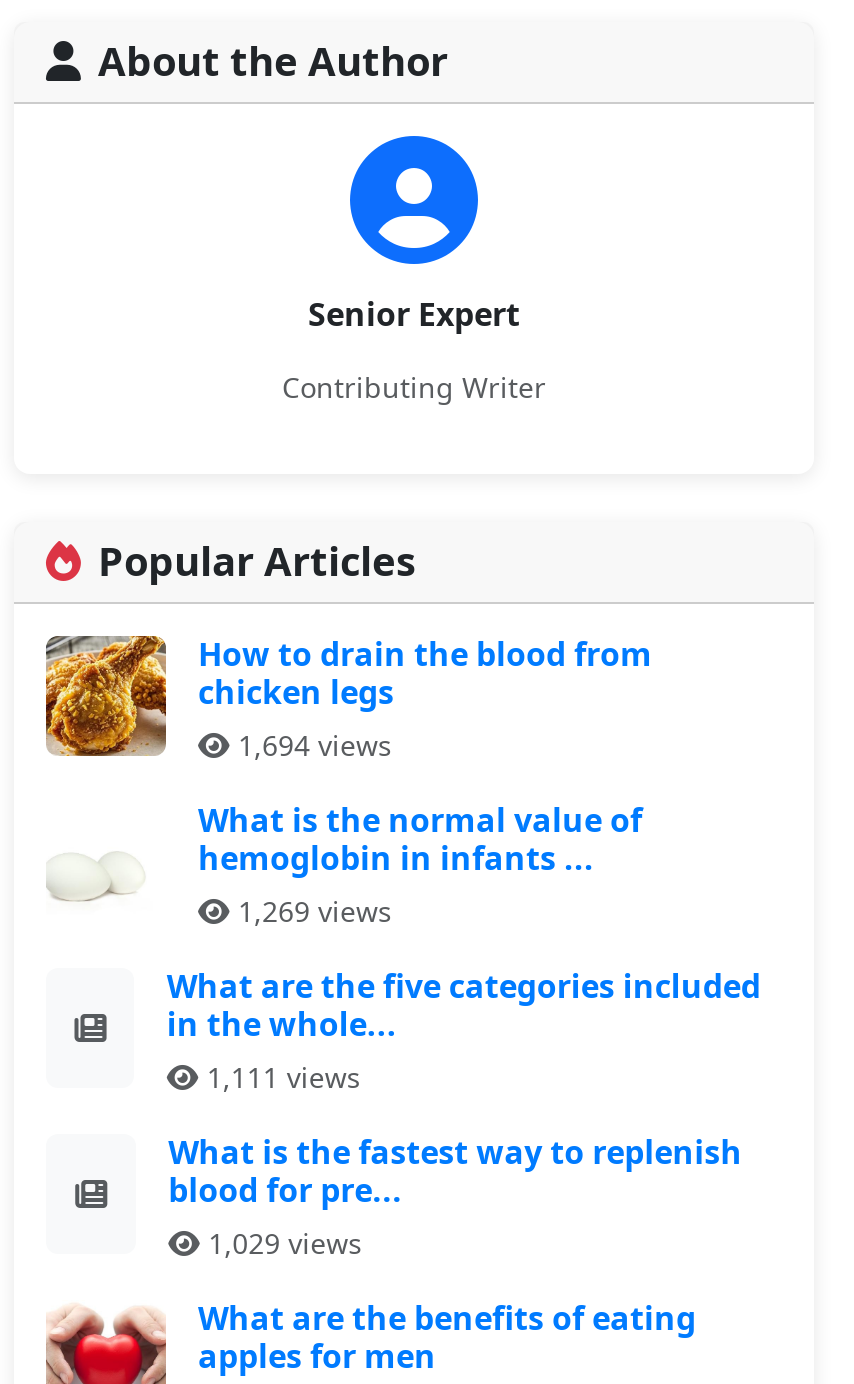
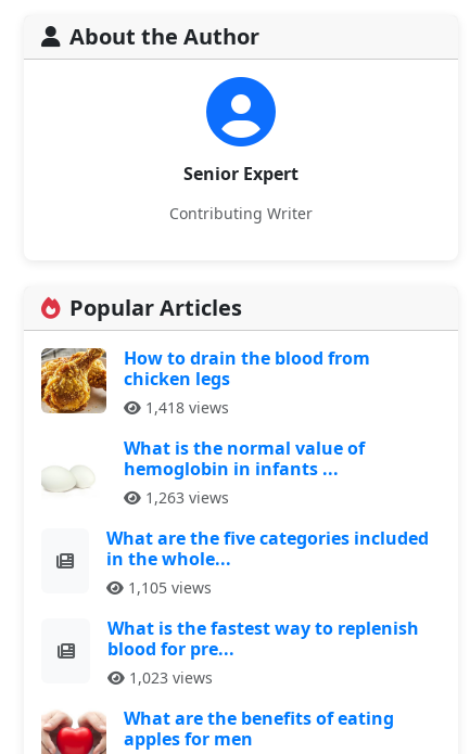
- 1,694 views
+ 1,418 views

- 1,269 views
+ 1,263 views

- 1,111 views
+ 1,105 views

- 1,029 views
+ 1,023 views
